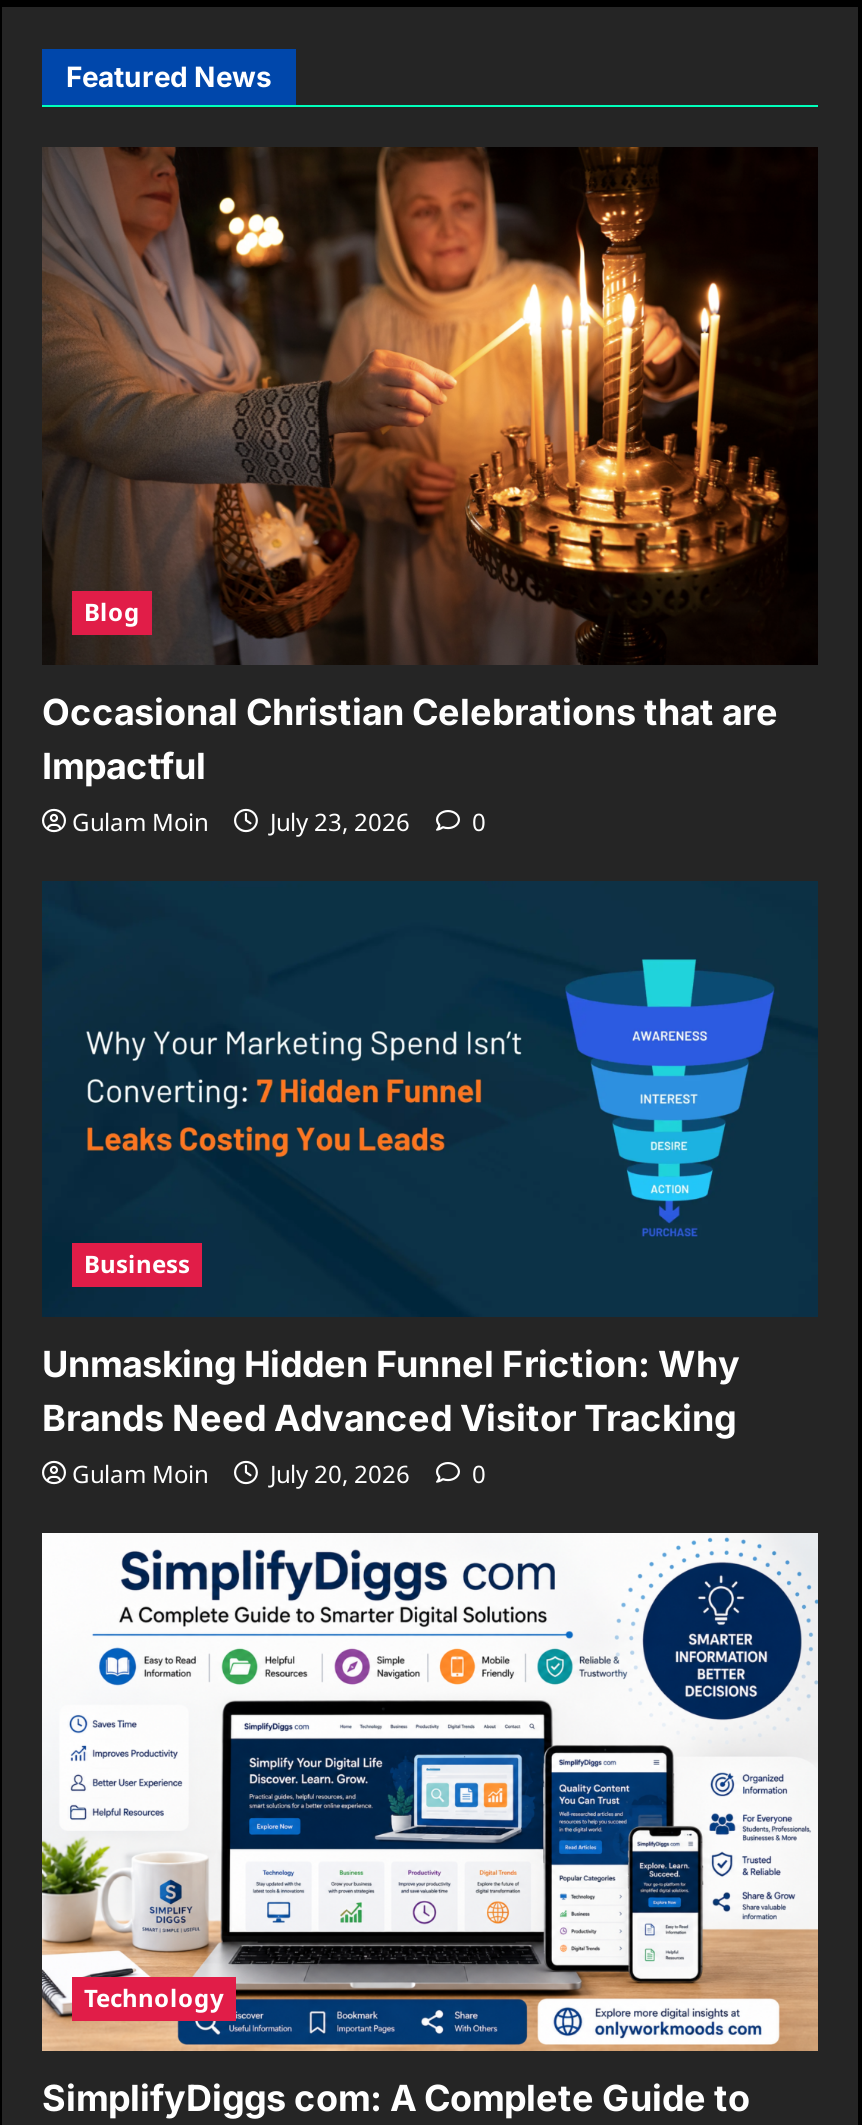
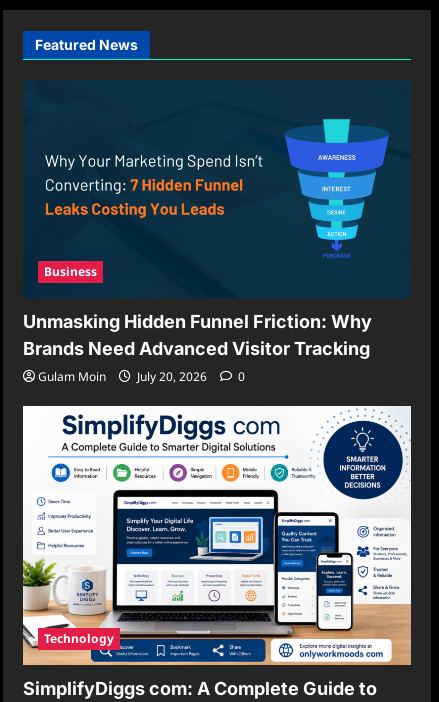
- [image]
- Blog
- Occasional Christian Celebrations that are
- Impactful
- Gulam Moin
- July 23, 2026
- 0
